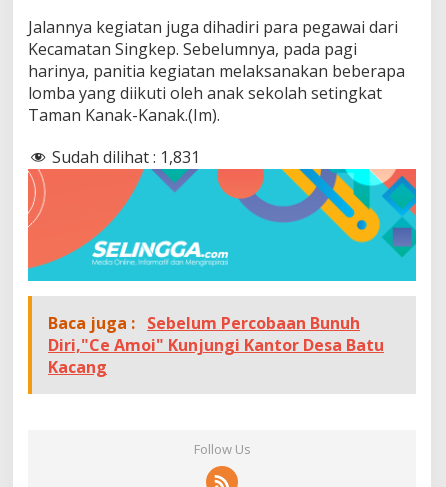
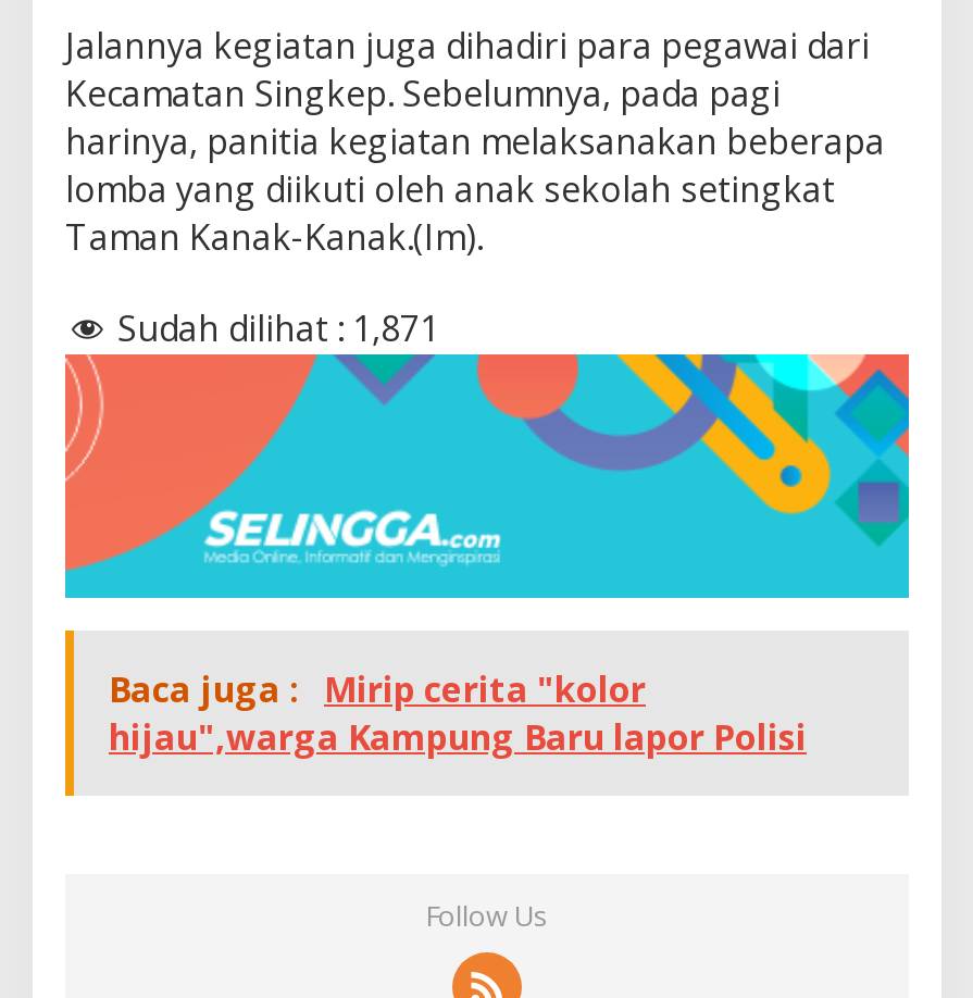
- Sudah dilihat : 1,831
+ Sudah dilihat : 1,871

- Baca juga : Sebelum Percobaan Bunuh
- Diri,"Ce Amoi" Kunjungi Kantor Desa Batu
- Kacang
+ Baca juga : Mirip cerita "kolor
+ hijau",warga Kampung Baru lapor Polisi
